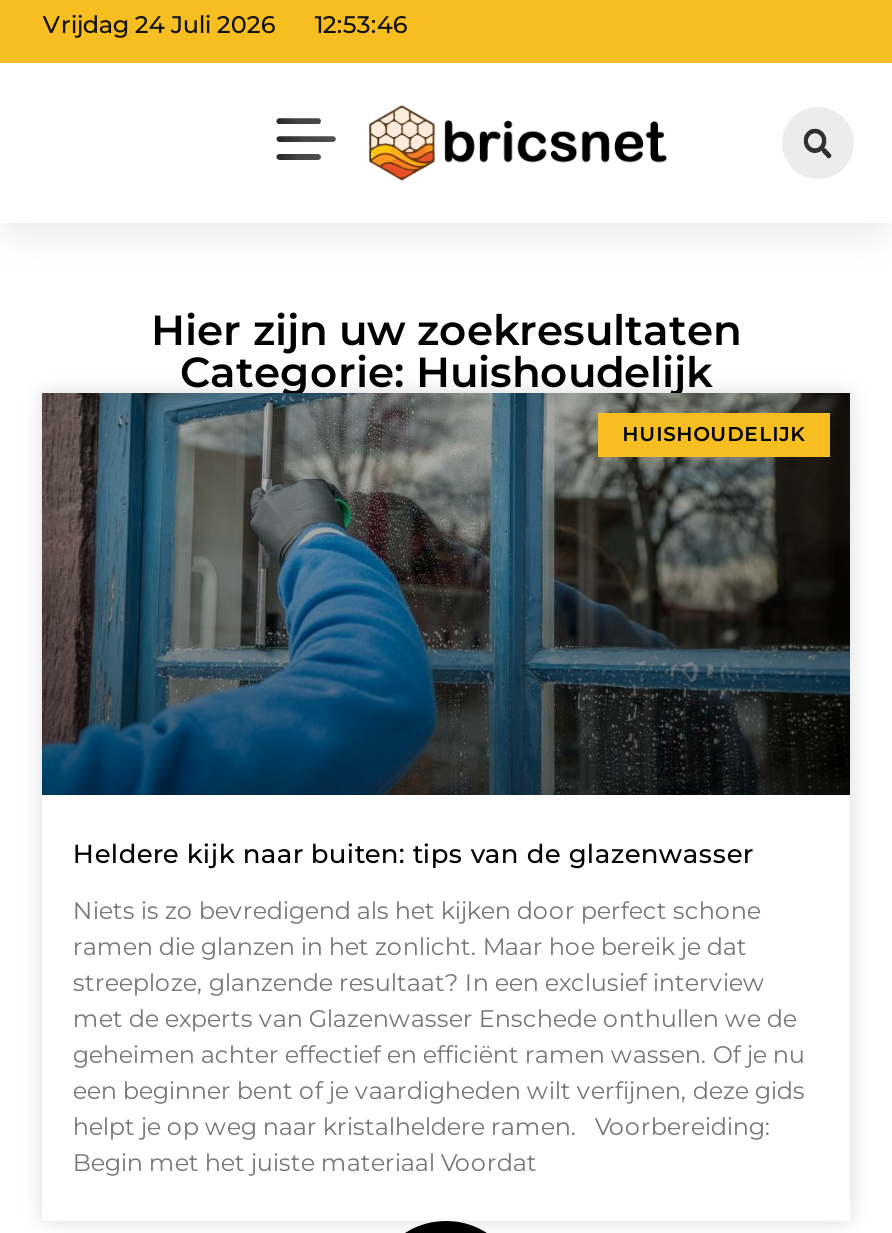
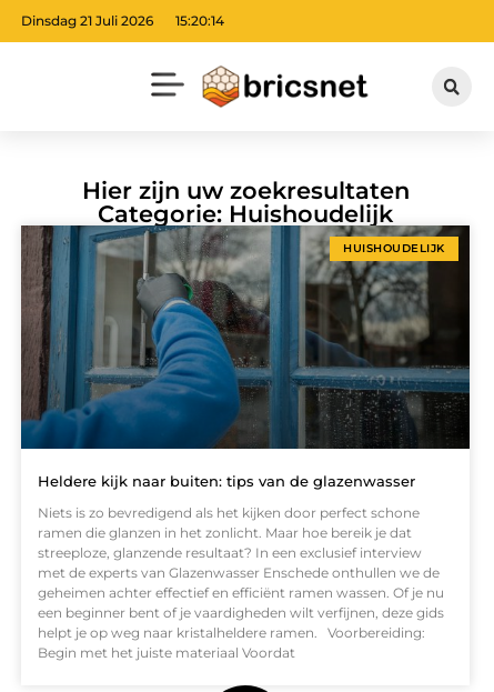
- Vrijdag 24 Juli 2026
+ Dinsdag 21 Juli 2026

- 12:53:46
+ 15:20:14
